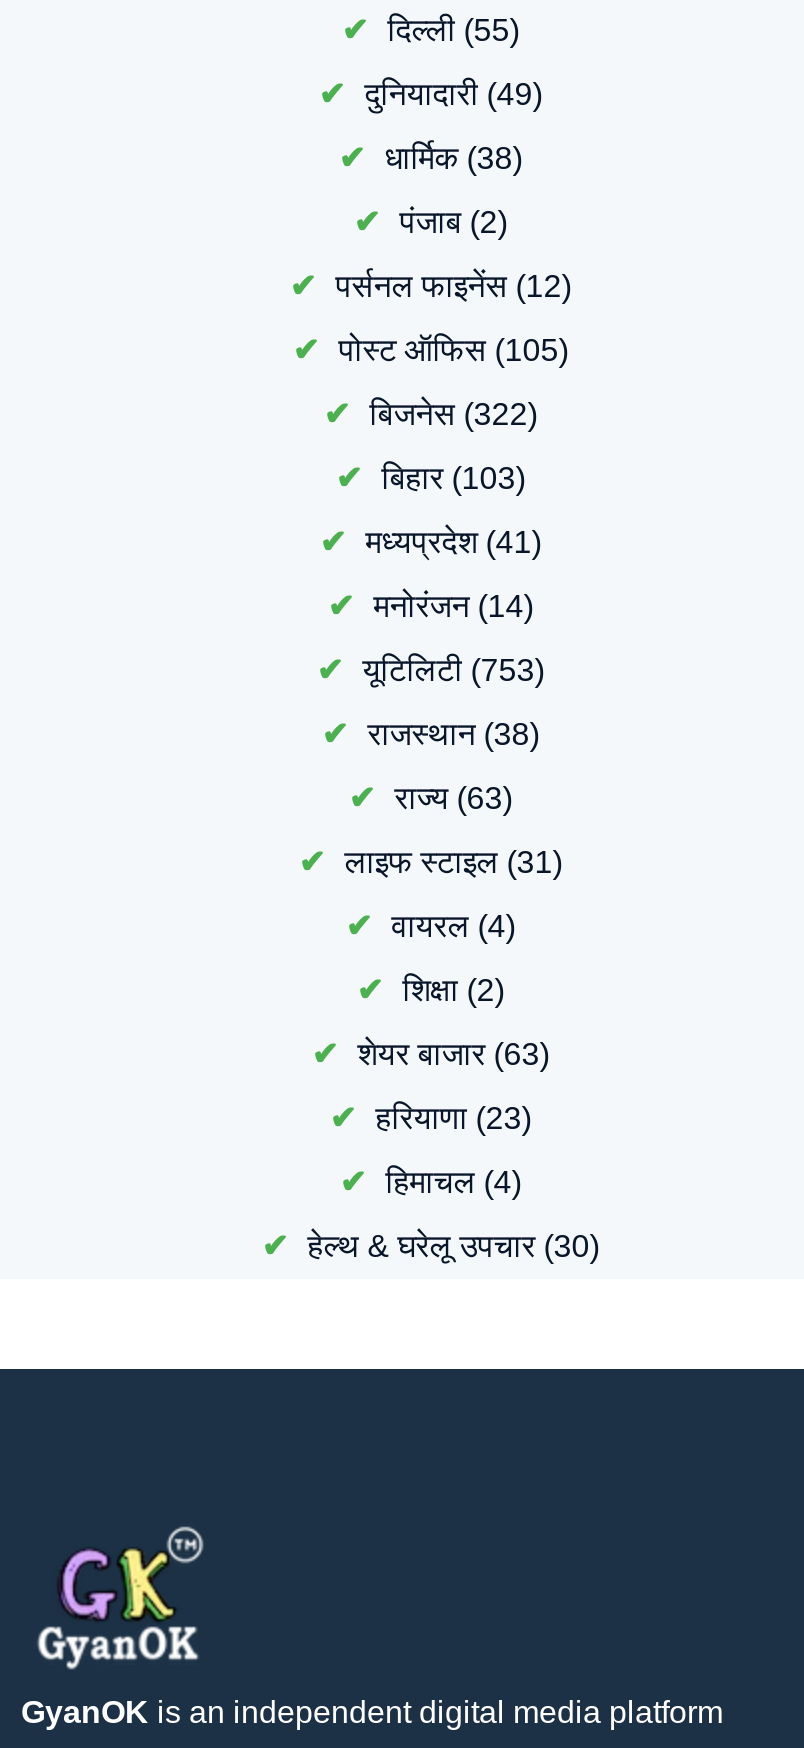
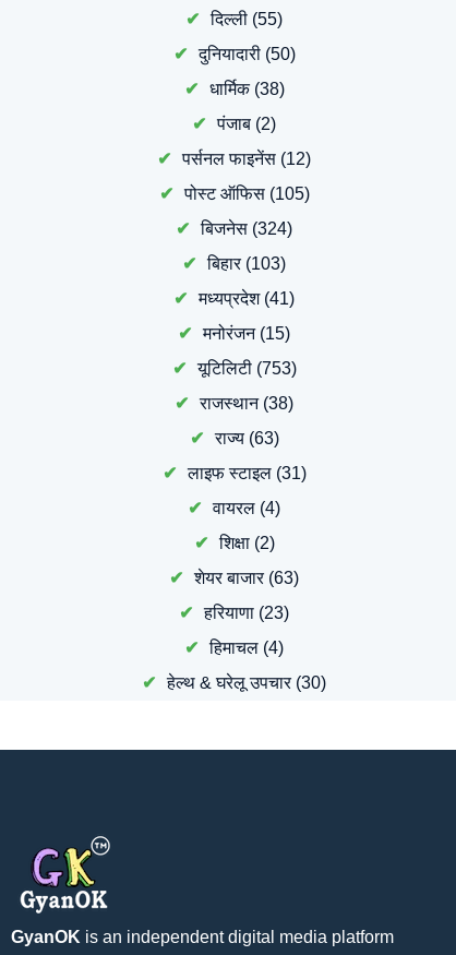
- दुनियादारी (49)
+ दुनियादारी (50)

- बिजनेस (322)
+ बिजनेस (324)

- मनोरंजन (14)
+ मनोरंजन (15)
